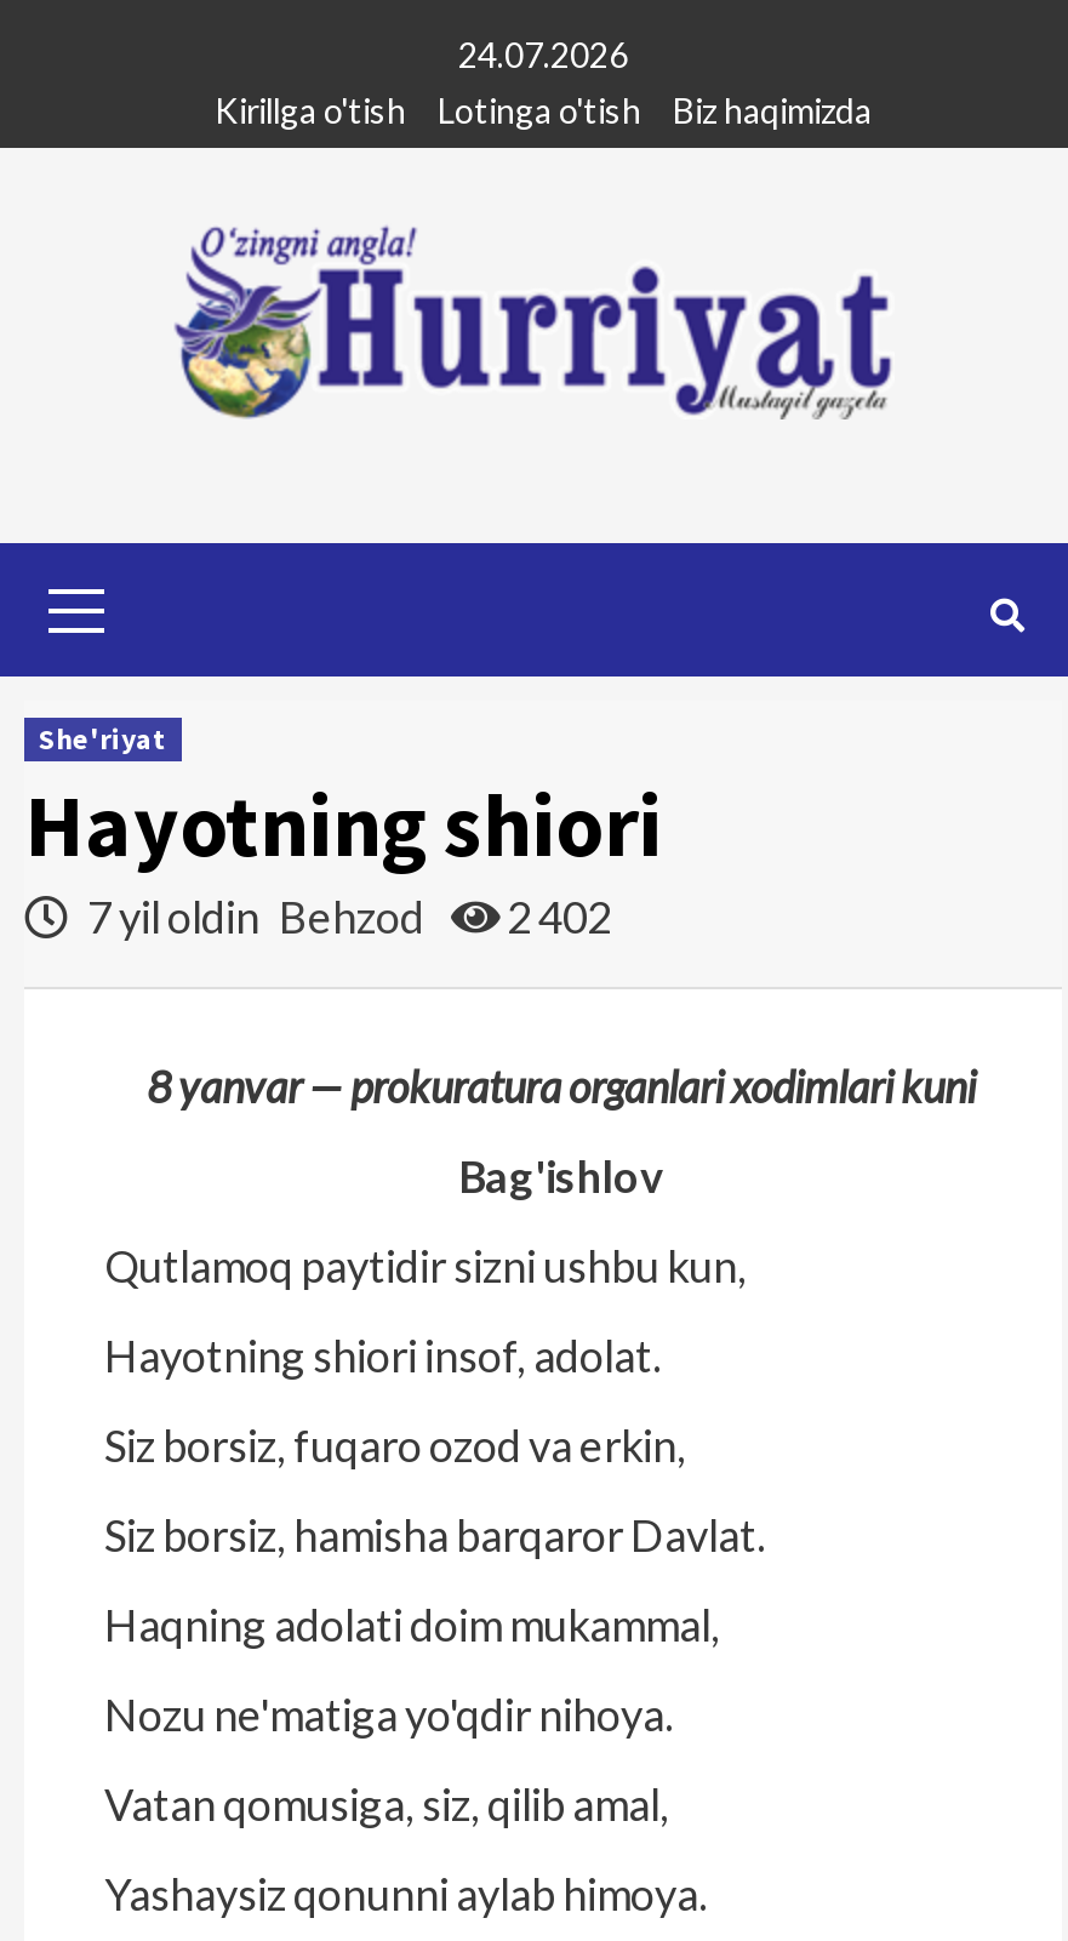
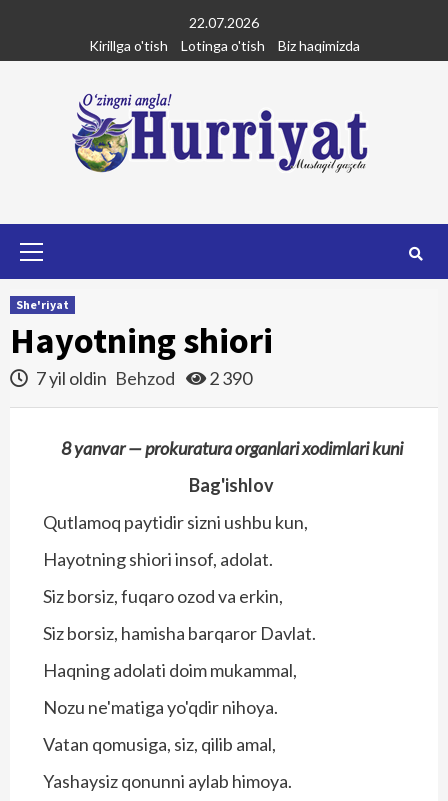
- 24.07.2026
+ 22.07.2026

- 7 yil oldin Behzod 2 402
+ 7 yil oldin Behzod 2 390
